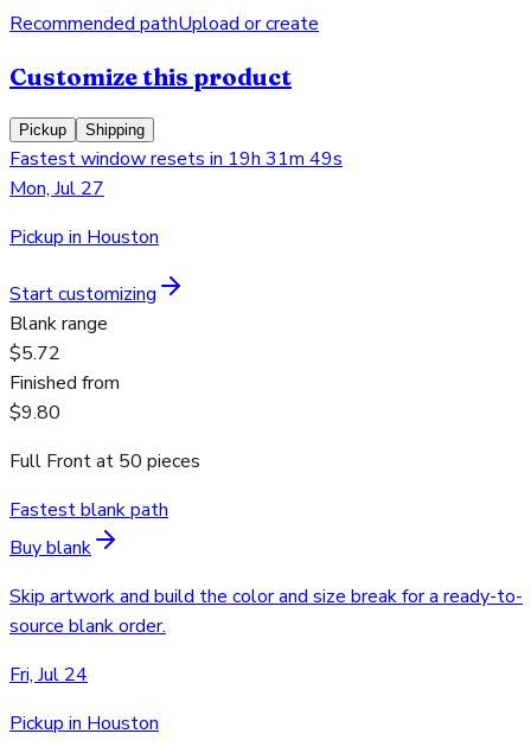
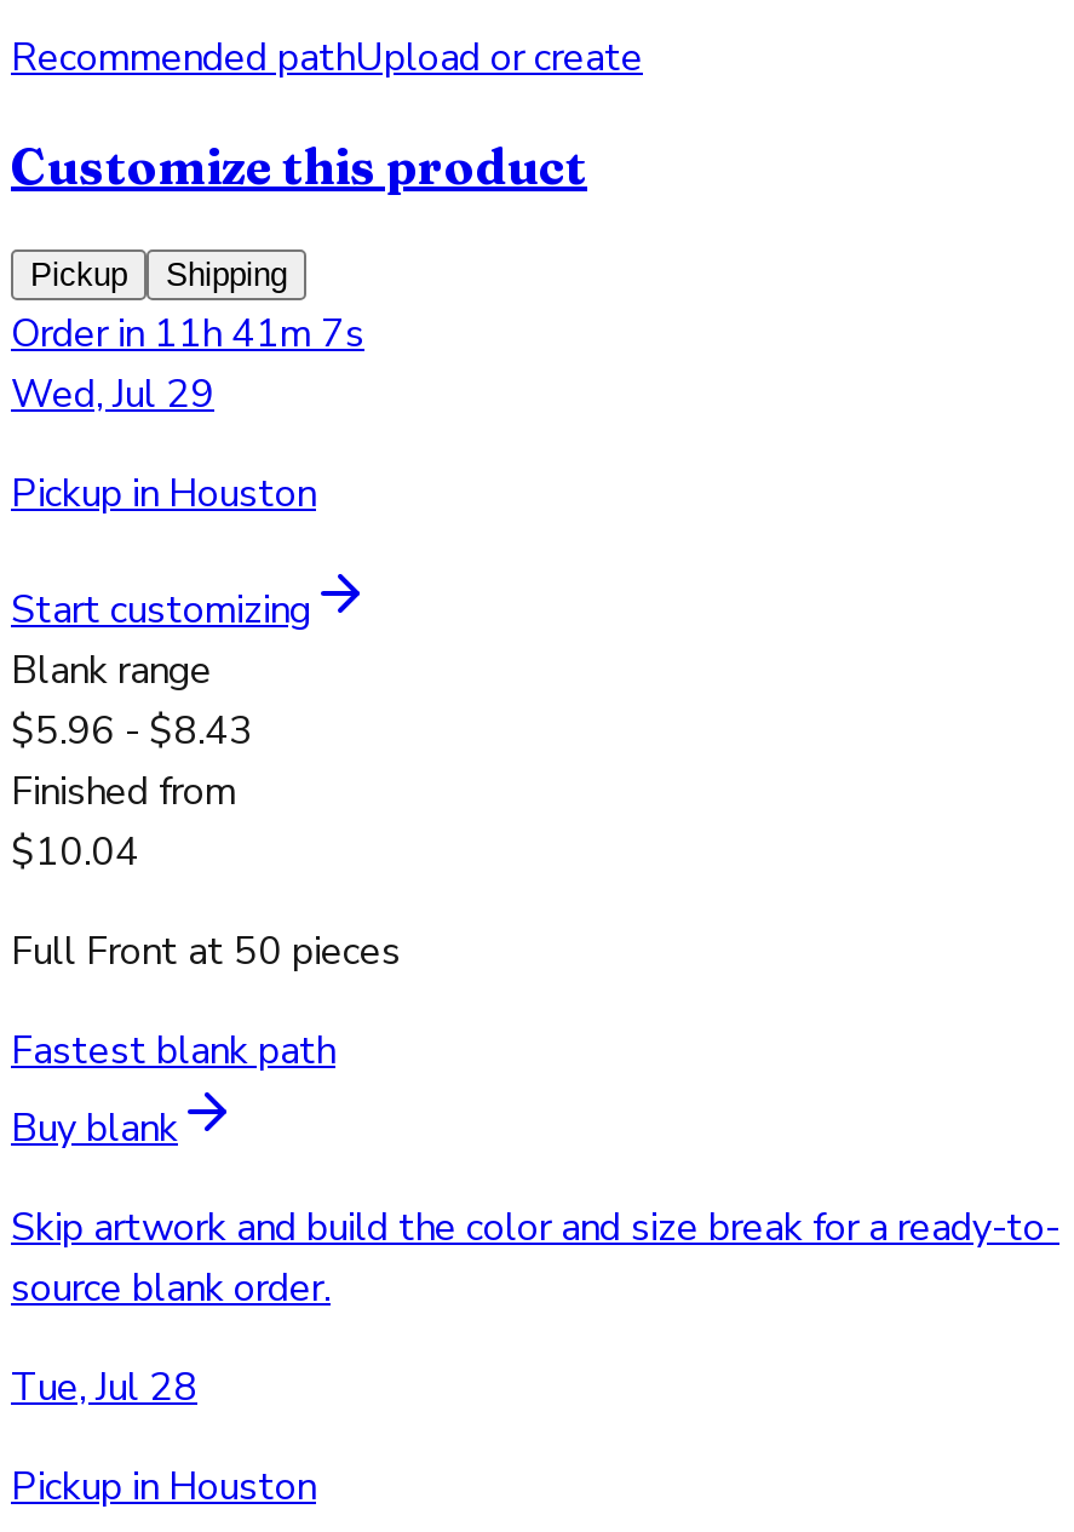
- Fastest window resets in 19h 31m 49s
- Mon, Jul 27
+ Order in 11h 41m 7s
+ Wed, Jul 29

- $5.72
+ $5.96 - $8.43

- $9.80
+ $10.04

- Fri, Jul 24
+ Tue, Jul 28
